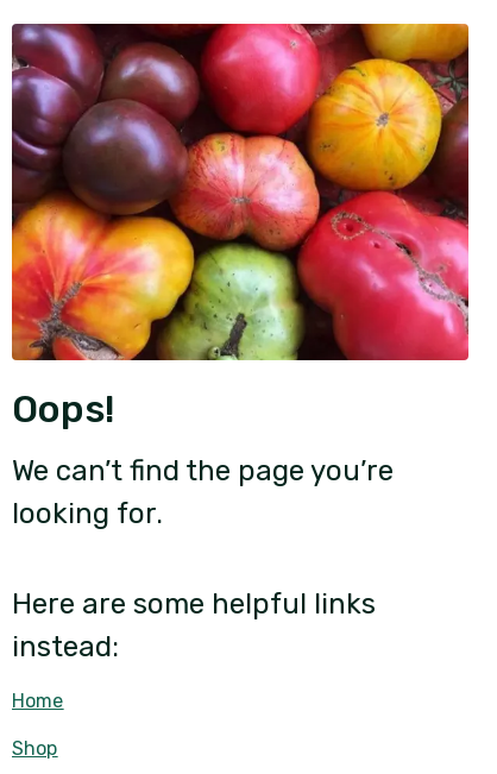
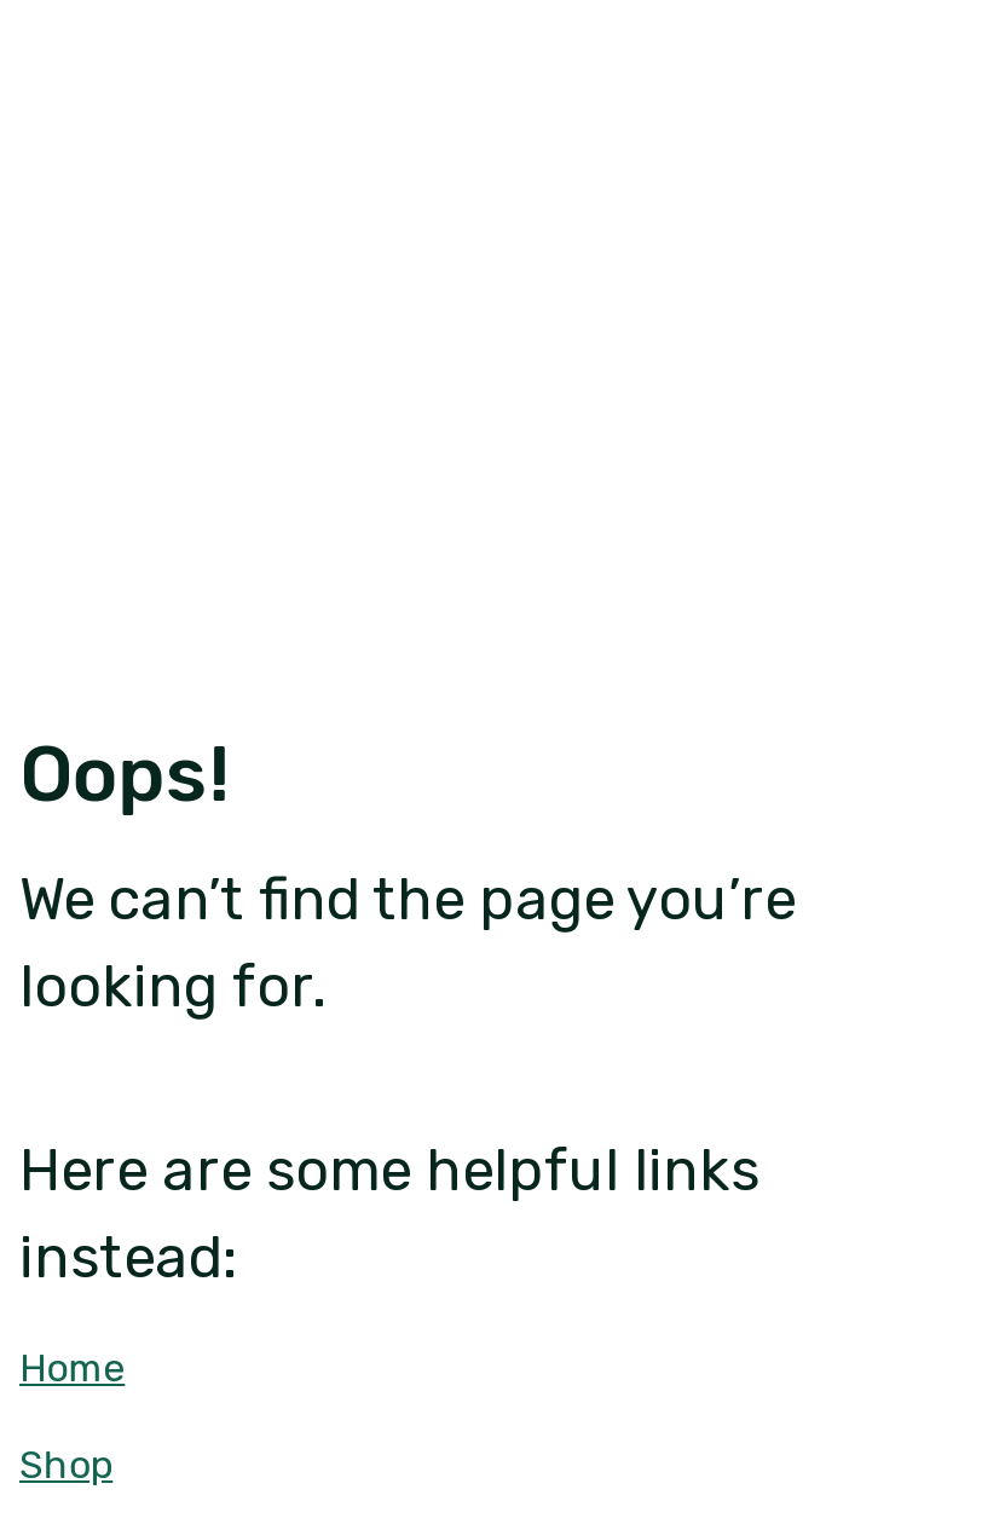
- [image]
